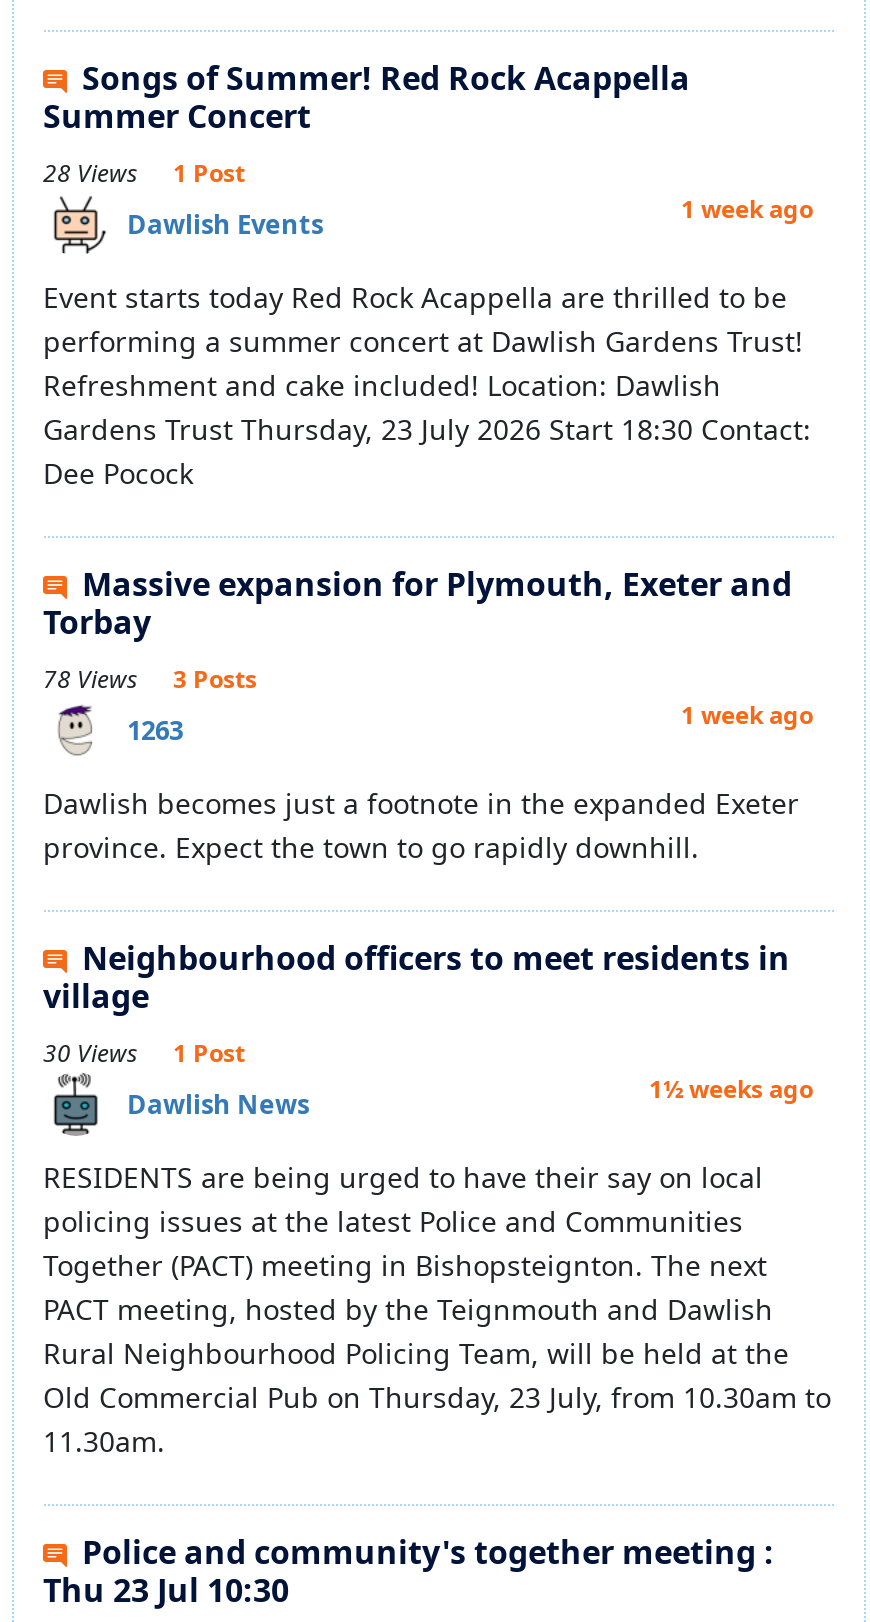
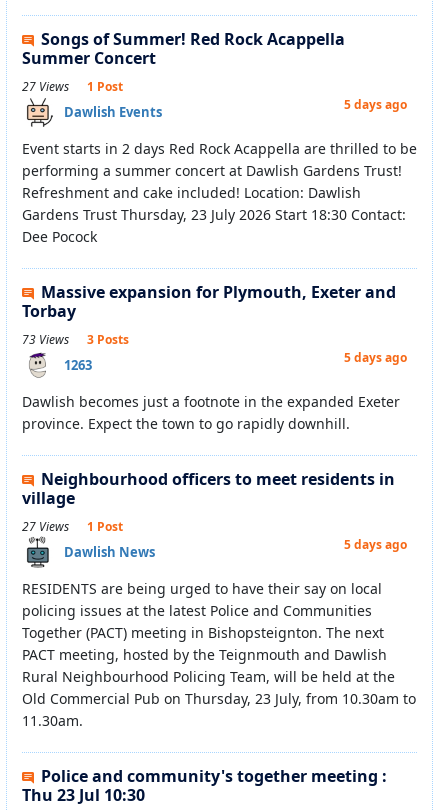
- 28 Views 1 Post
+ 27 Views 1 Post

- 1 week ago
+ 5 days ago

- Event starts today Red Rock Acappella are thrilled to be
+ Event starts in 2 days Red Rock Acappella are thrilled to be

- 78 Views 3 Posts
+ 73 Views 3 Posts

- 1 week ago
+ 5 days ago

- 30 Views 1 Post
+ 27 Views 1 Post

- 1½ weeks ago
+ 5 days ago
